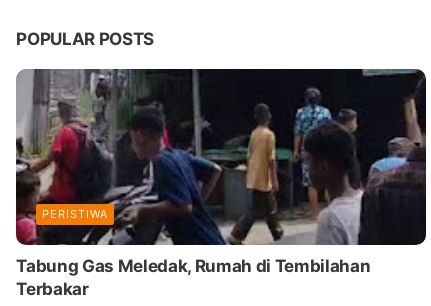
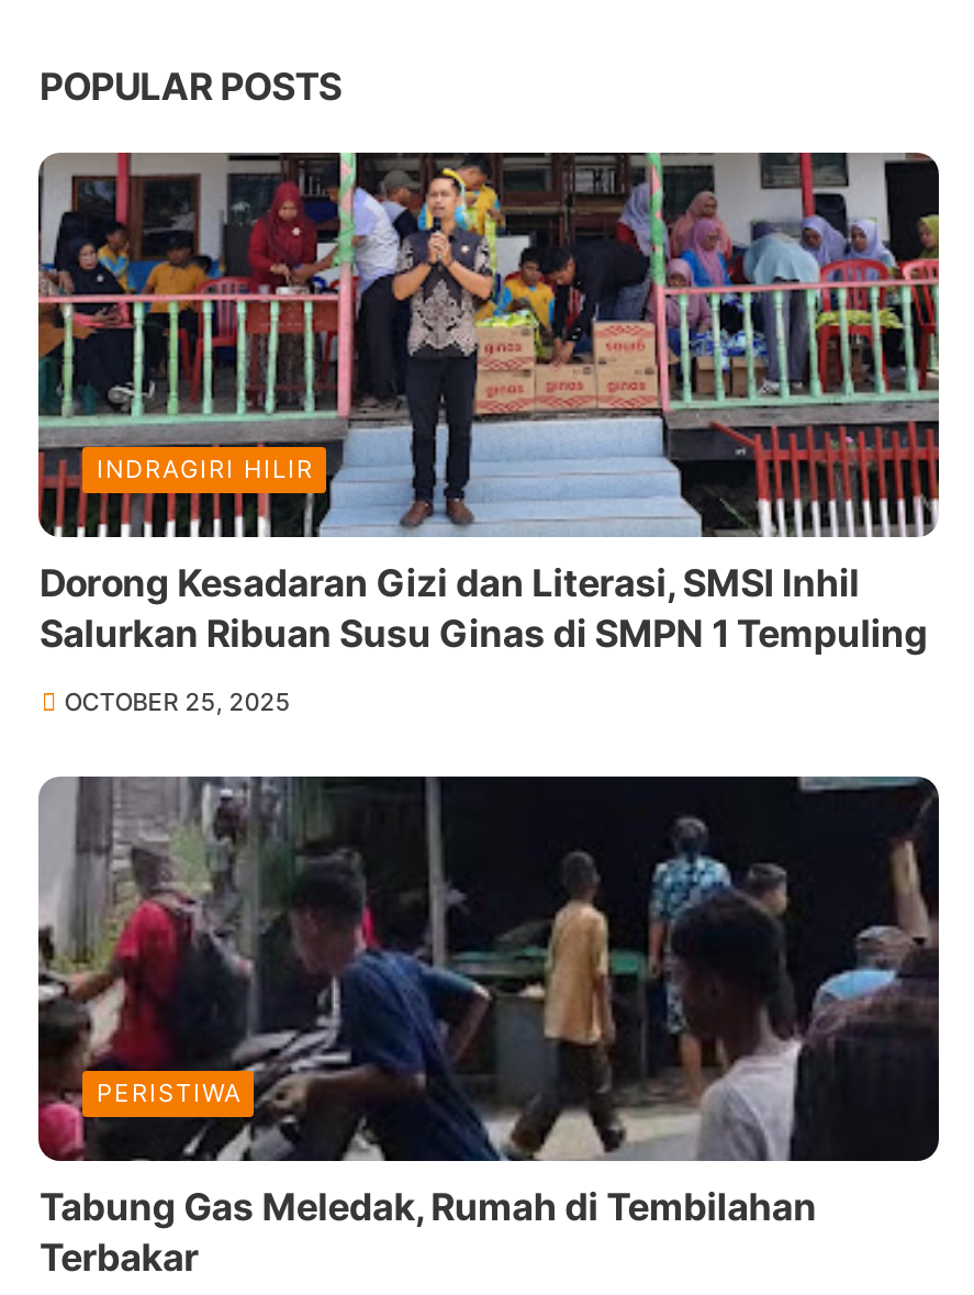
+ [image]
+ INDRAGIRI HILIR
+ Dorong Kesadaran Gizi dan Literasi, SMSI Inhil
+ Salurkan Ribuan Susu Ginas di SMPN 1 Tempuling
+ OCTOBER 25, 2025
